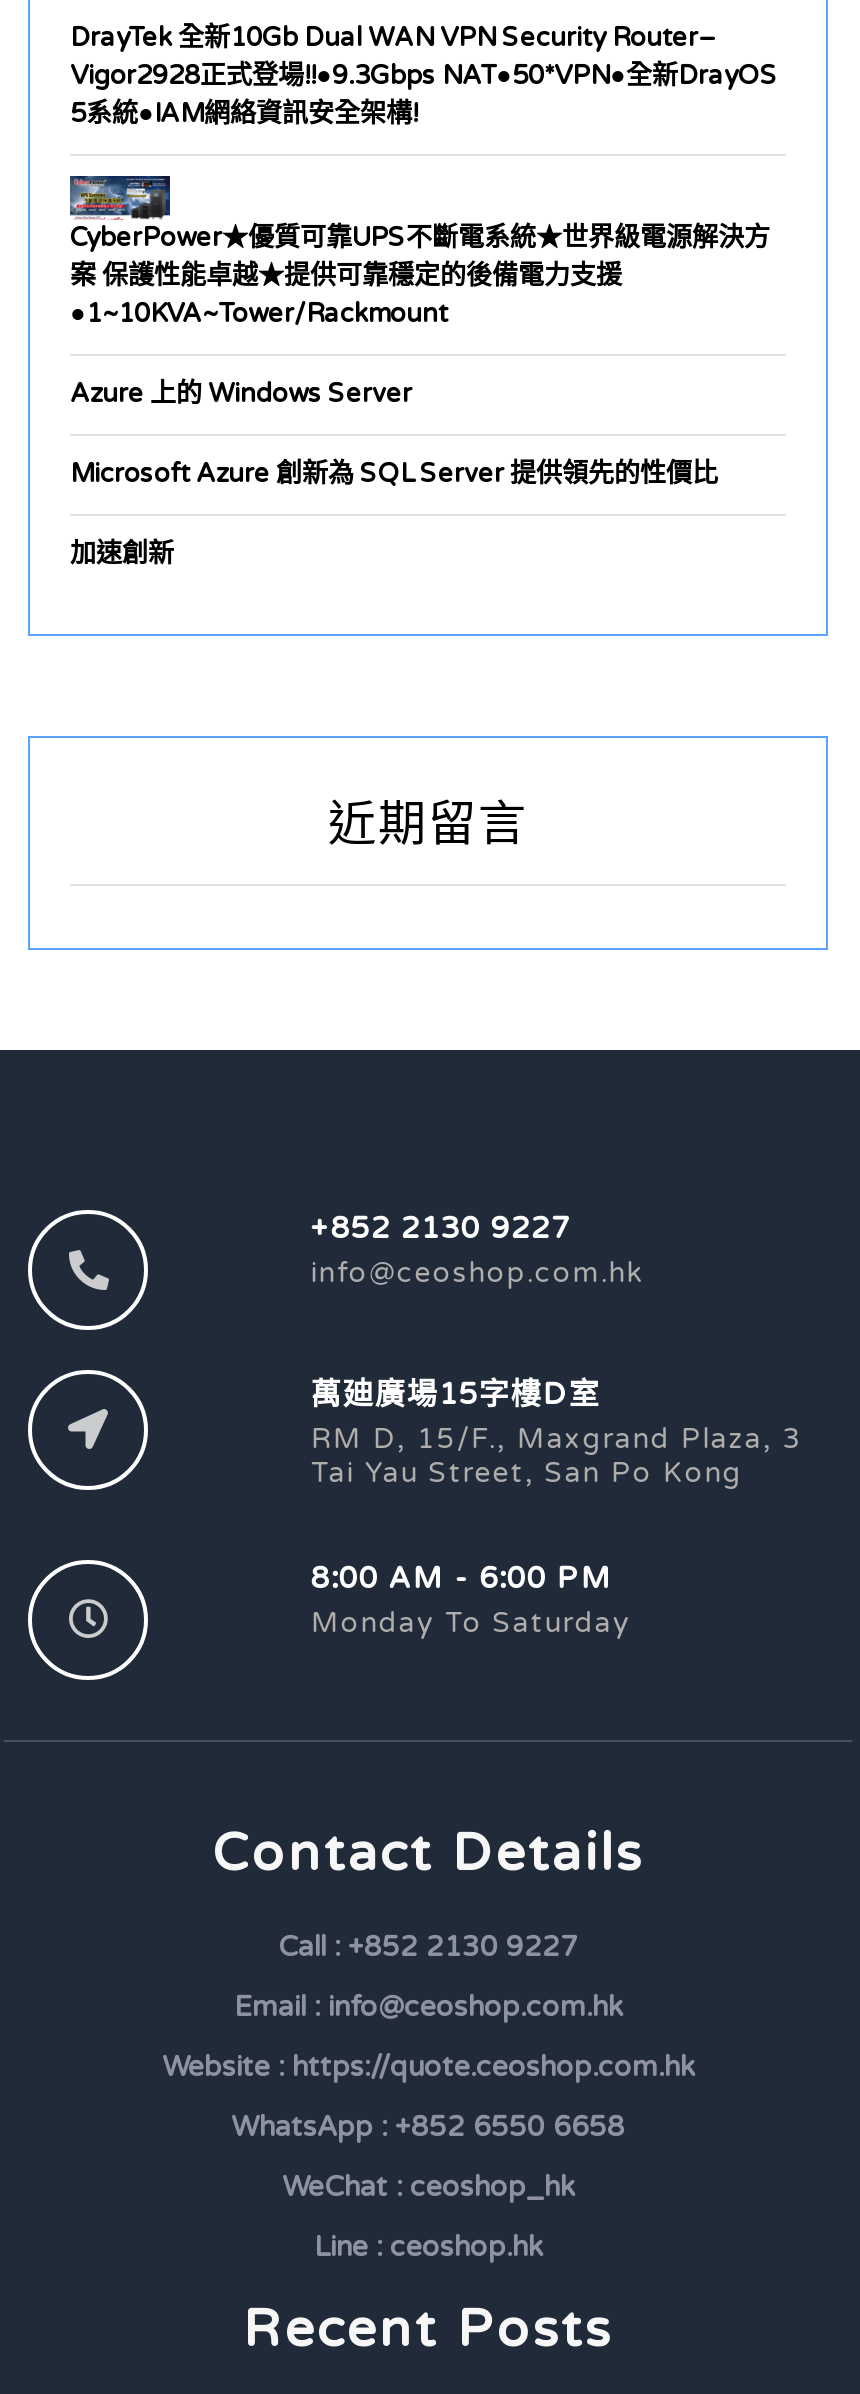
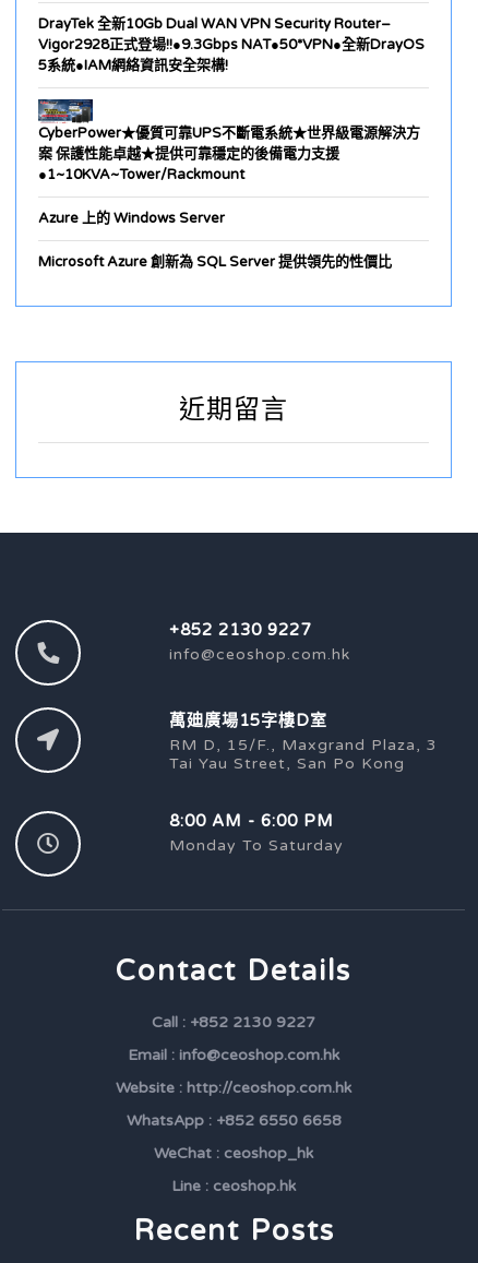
- 加速創新

- Website : https://quote.ceoshop.com.hk
+ Website : http://ceoshop.com.hk
